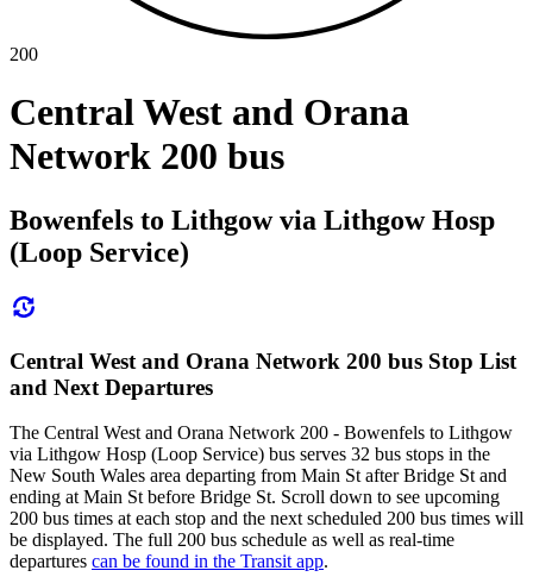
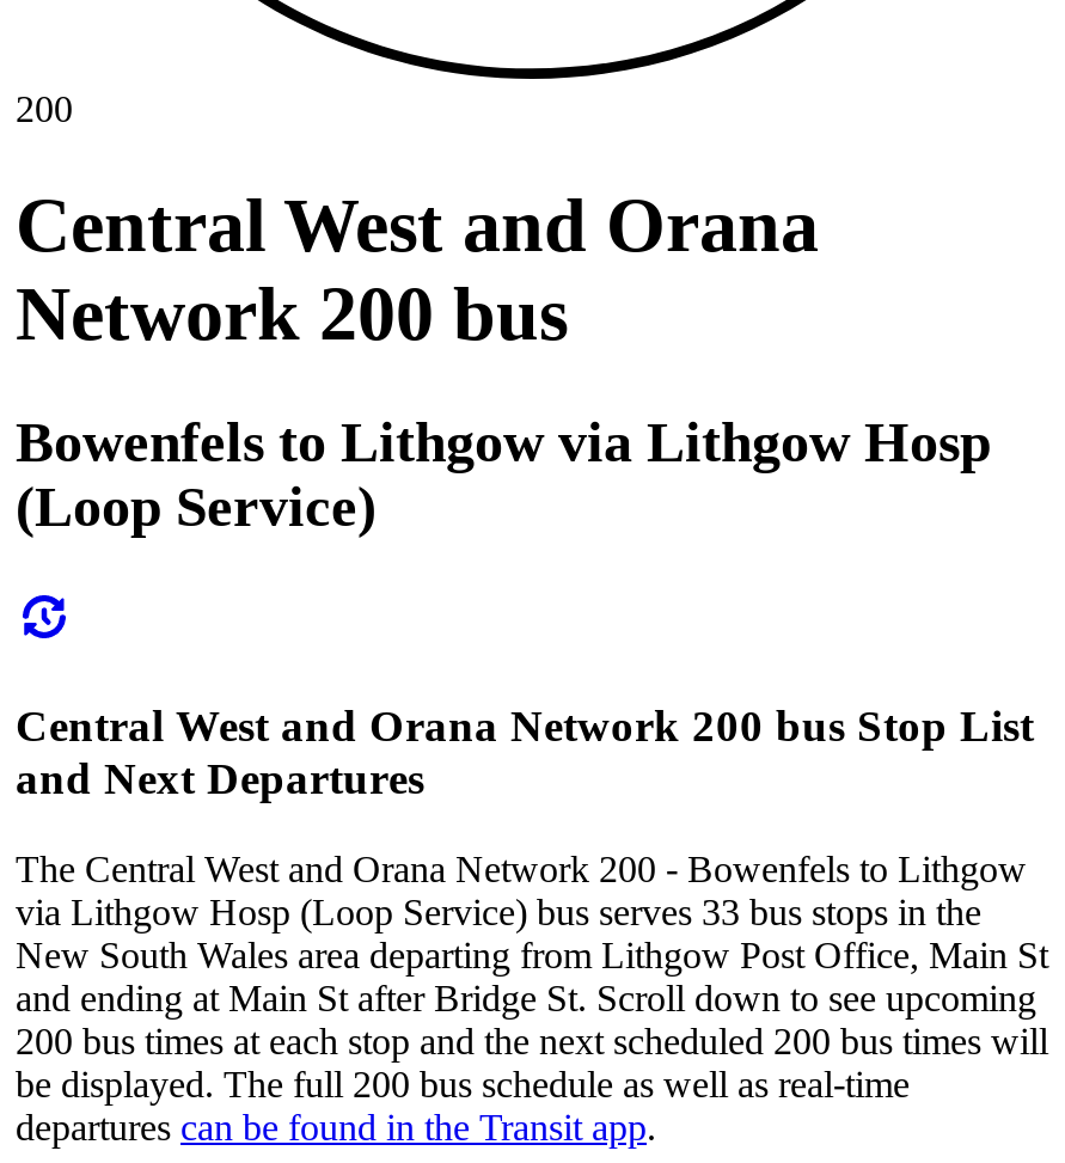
- via Lithgow Hosp (Loop Service) bus serves 32 bus stops in the
- New South Wales area departing from Main St after Bridge St and
- ending at Main St before Bridge St. Scroll down to see upcoming
+ via Lithgow Hosp (Loop Service) bus serves 33 bus stops in the
+ New South Wales area departing from Lithgow Post Office, Main St
+ and ending at Main St after Bridge St. Scroll down to see upcoming
